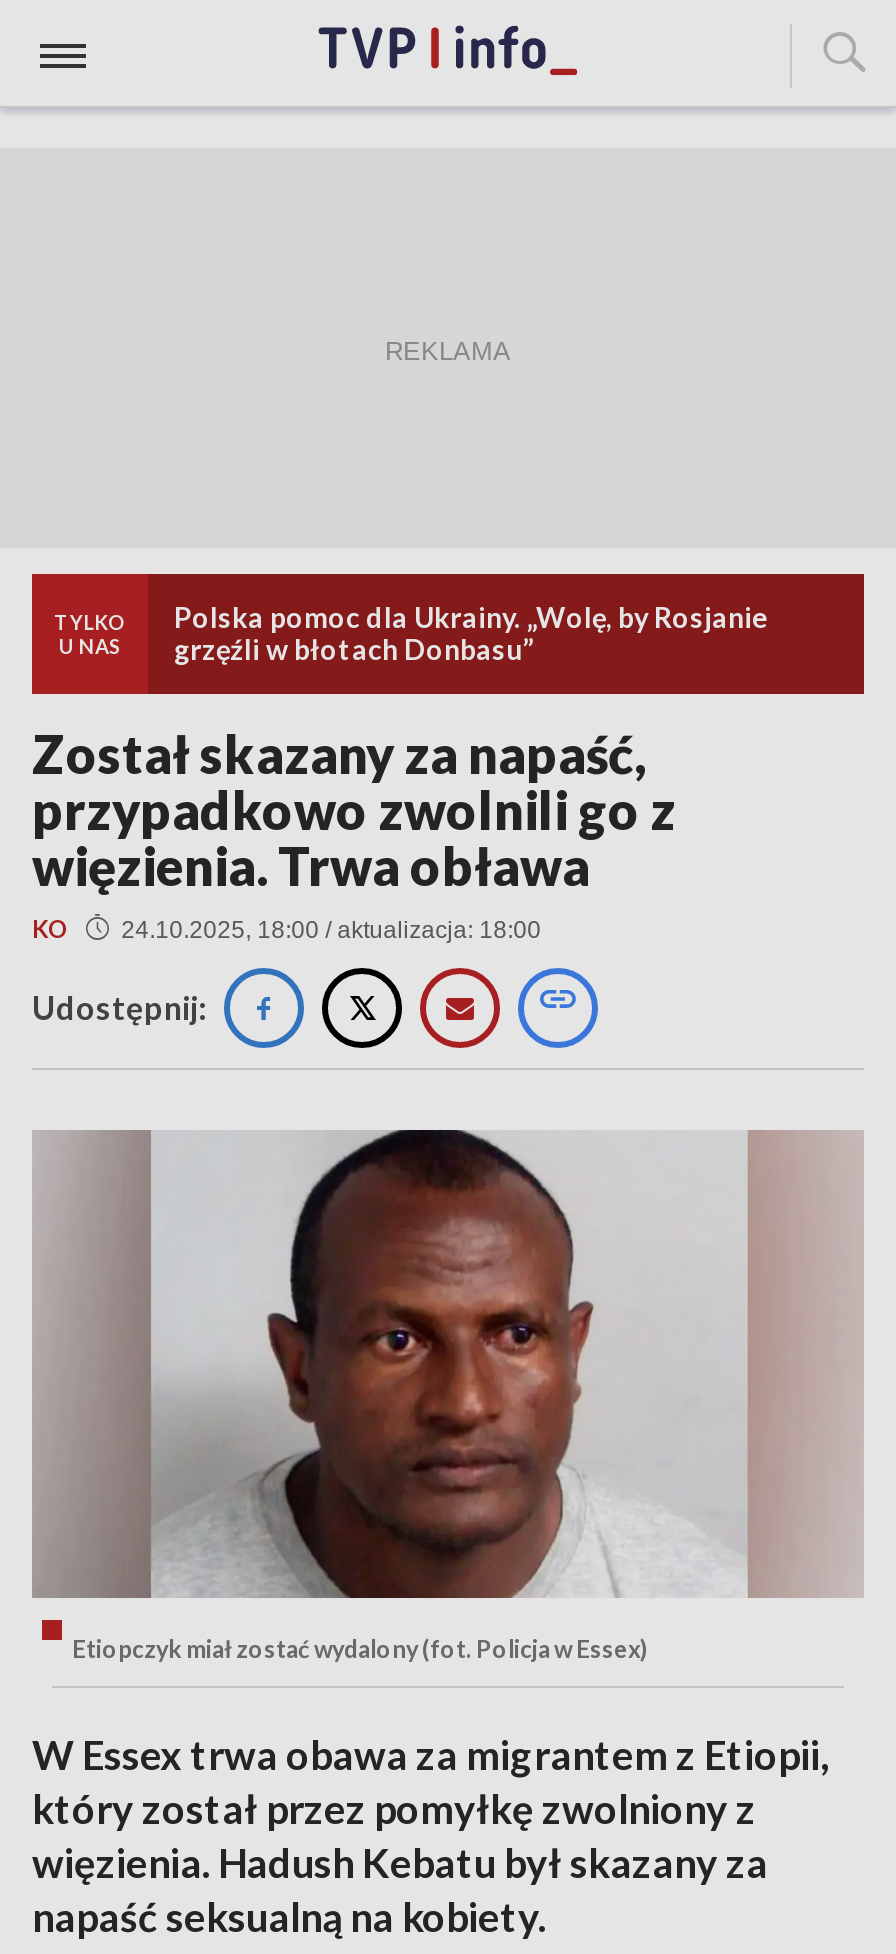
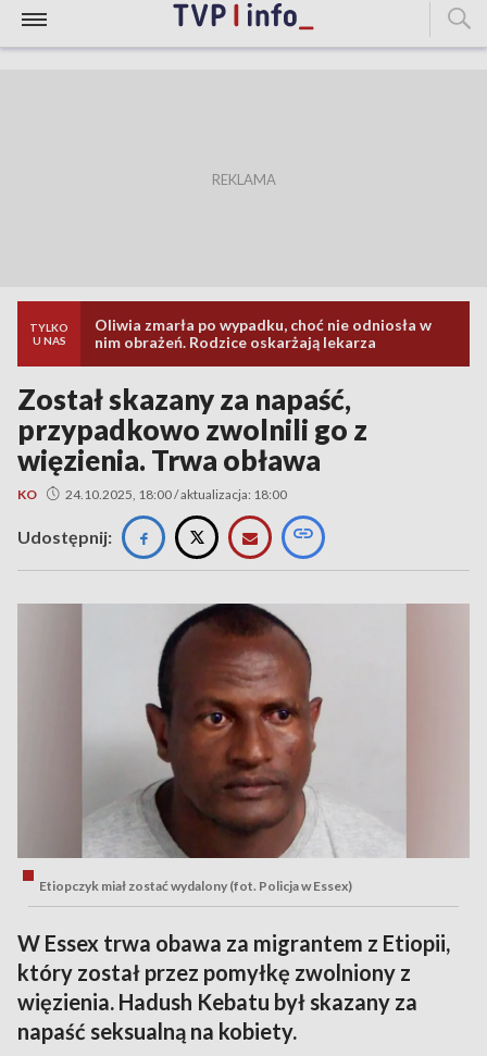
- Polska pomoc dla Ukrainy. „Wolę, by Rosjanie
- grzęźli w błotach Donbasu”
+ Oliwia zmarła po wypadku, choć nie odniosła w
+ nim obrażeń. Rodzice oskarżają lekarza
